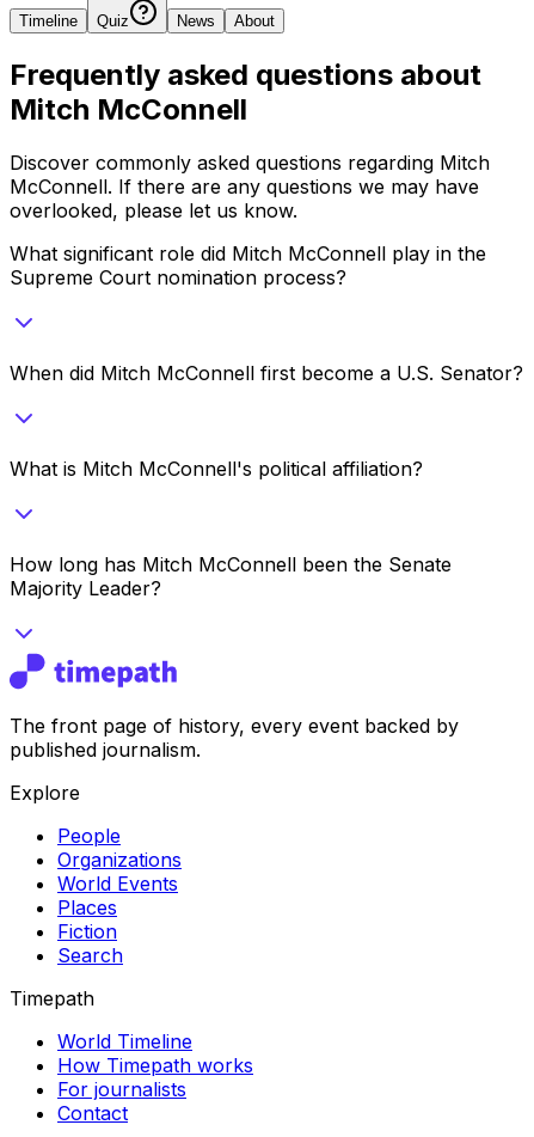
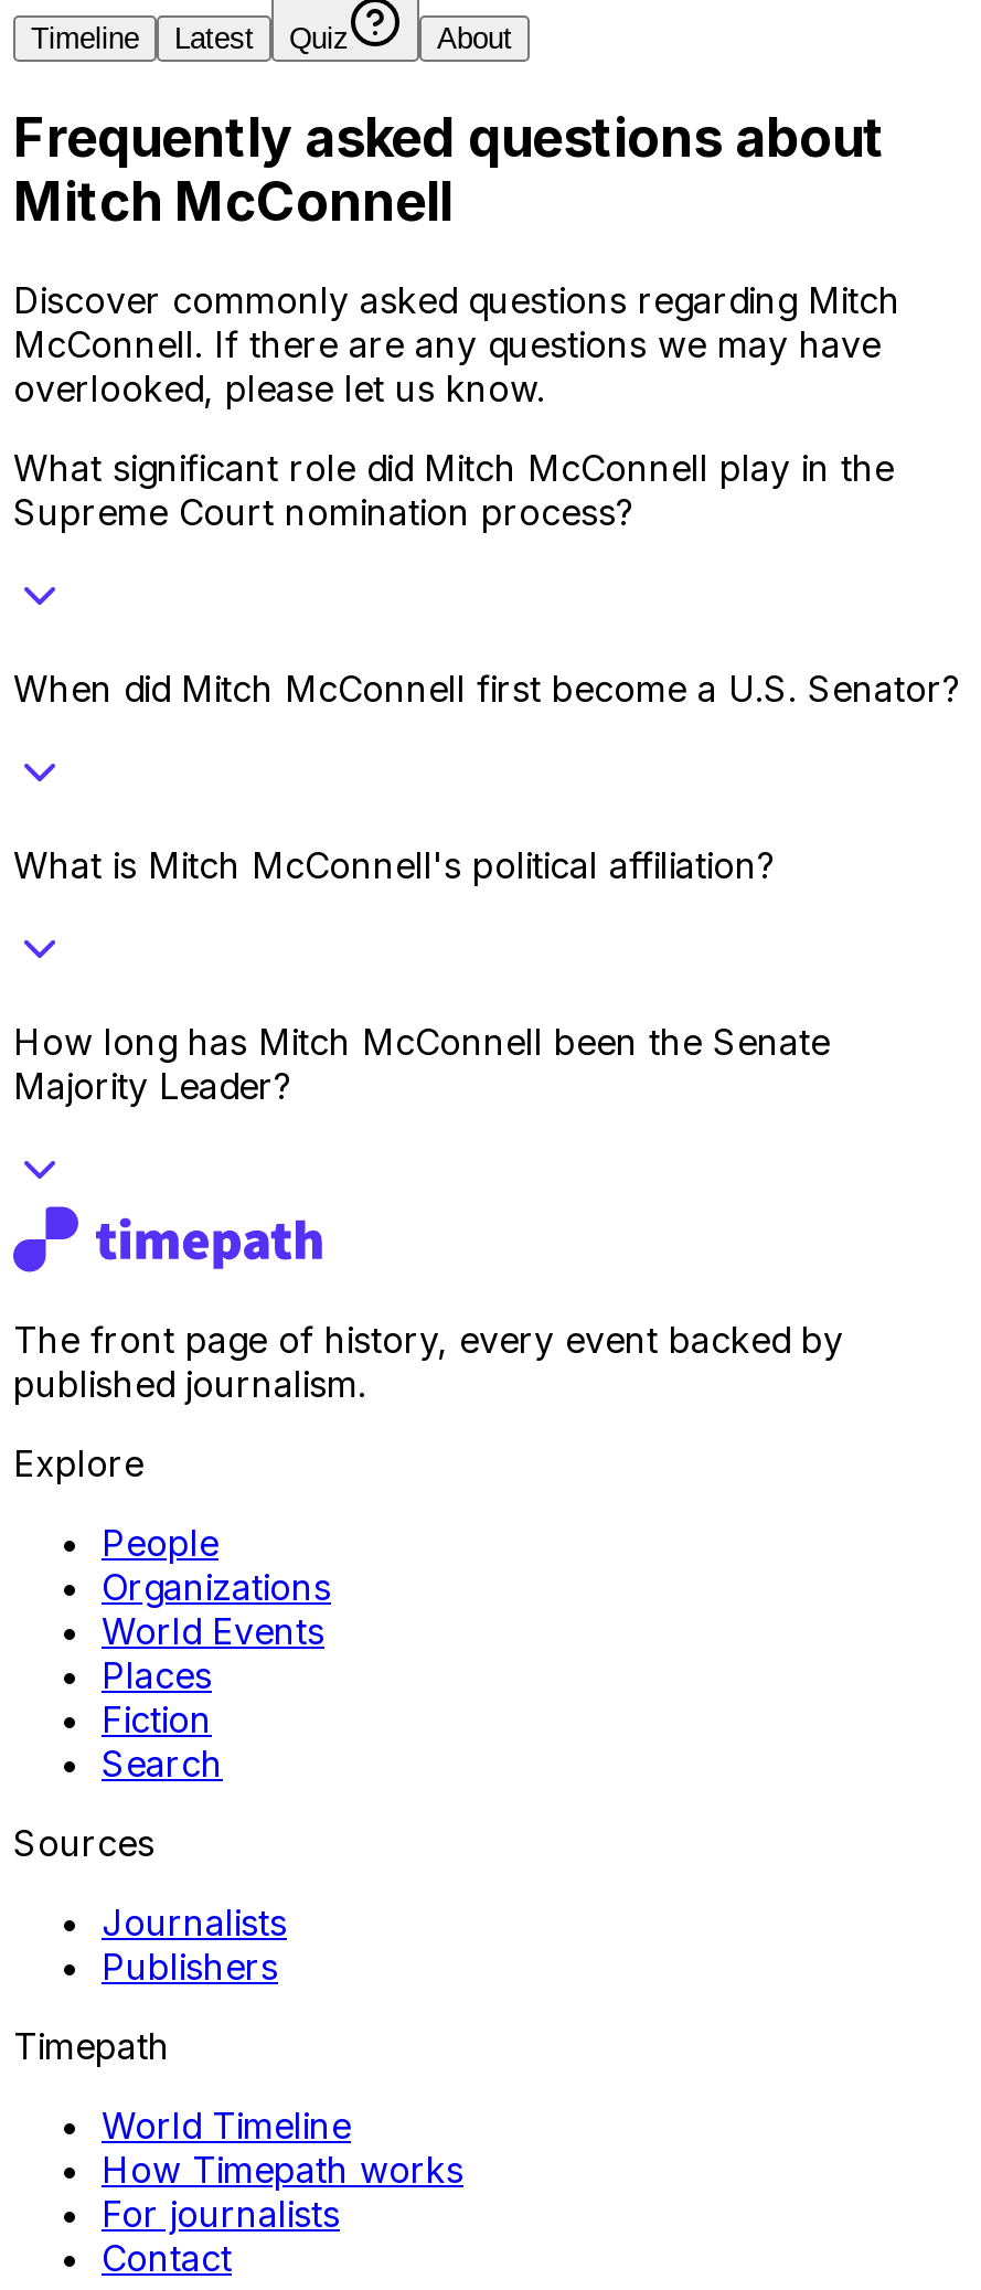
- News

+ Latest

+ Sources
+ Journalists
+ Publishers
